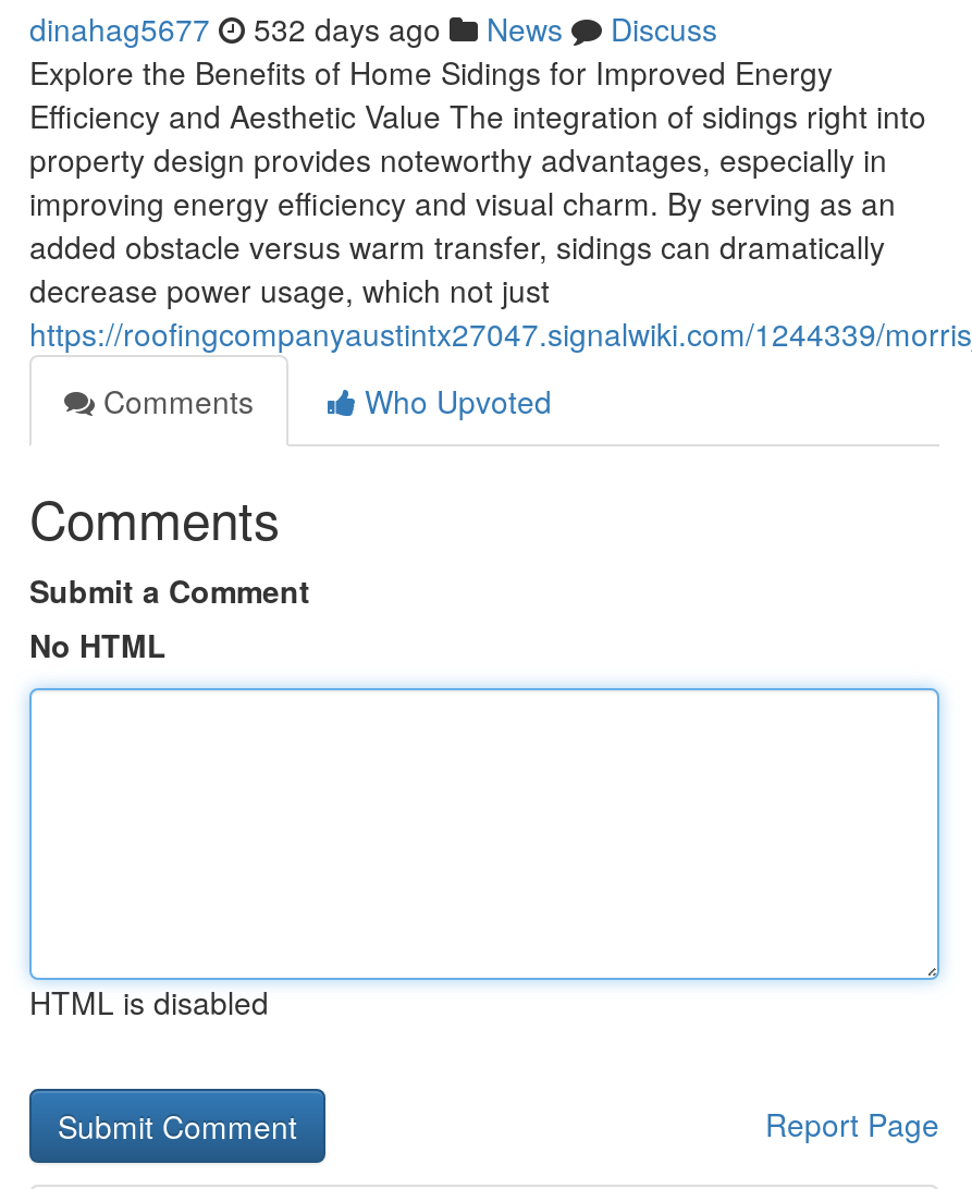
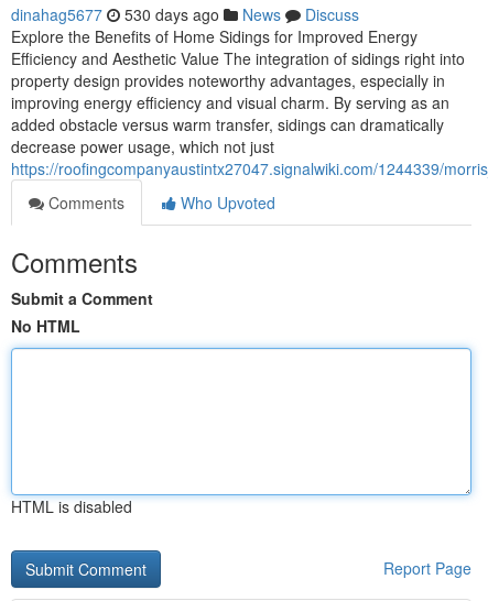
- dinahag5677 532 days ago News Discuss
+ dinahag5677 530 days ago News Discuss
